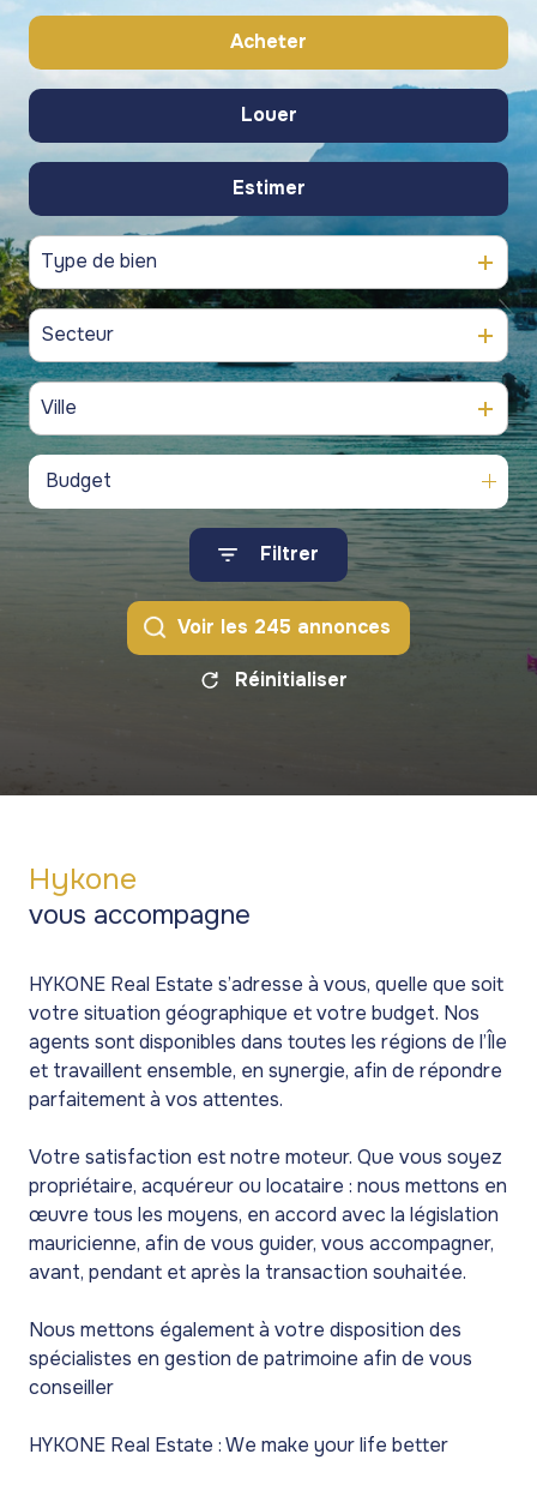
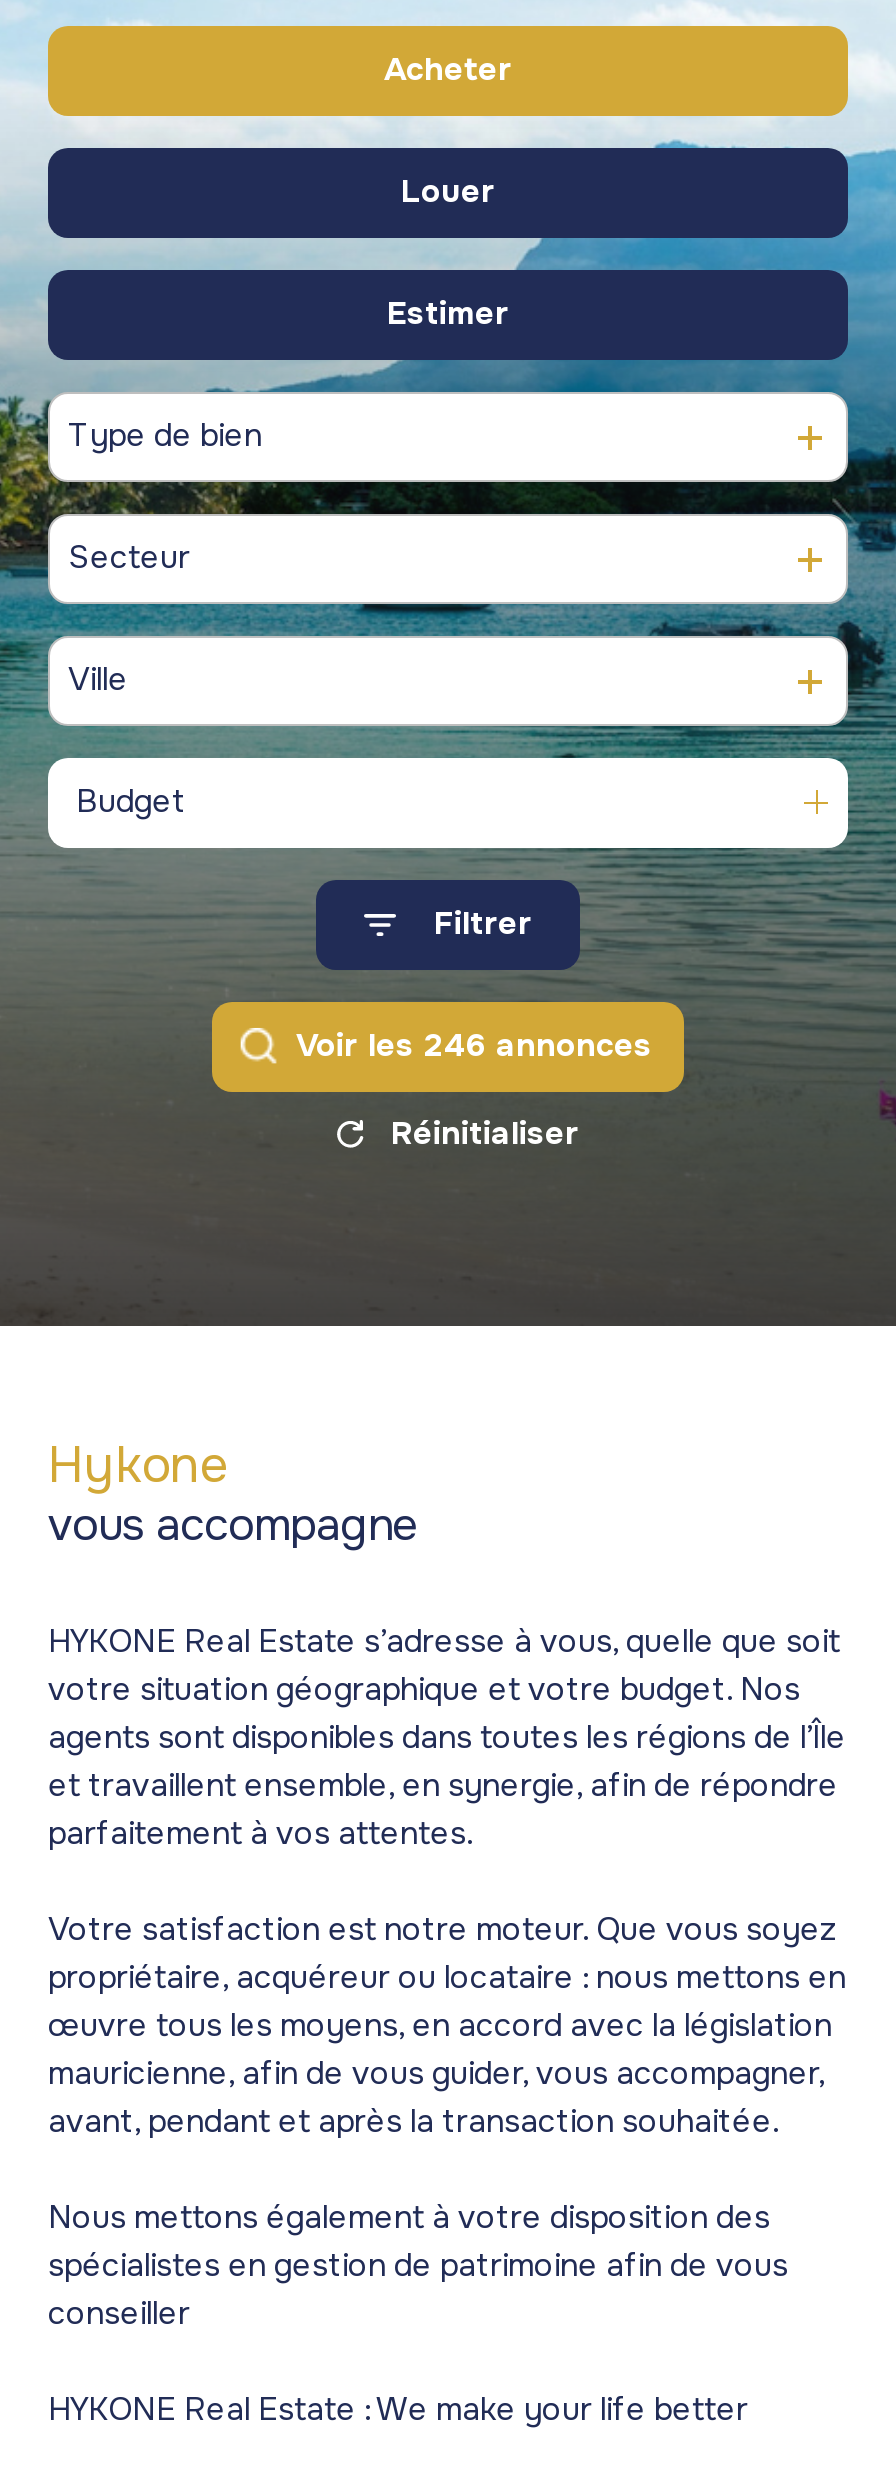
- Voir les 245 annonces
+ Voir les 246 annonces
